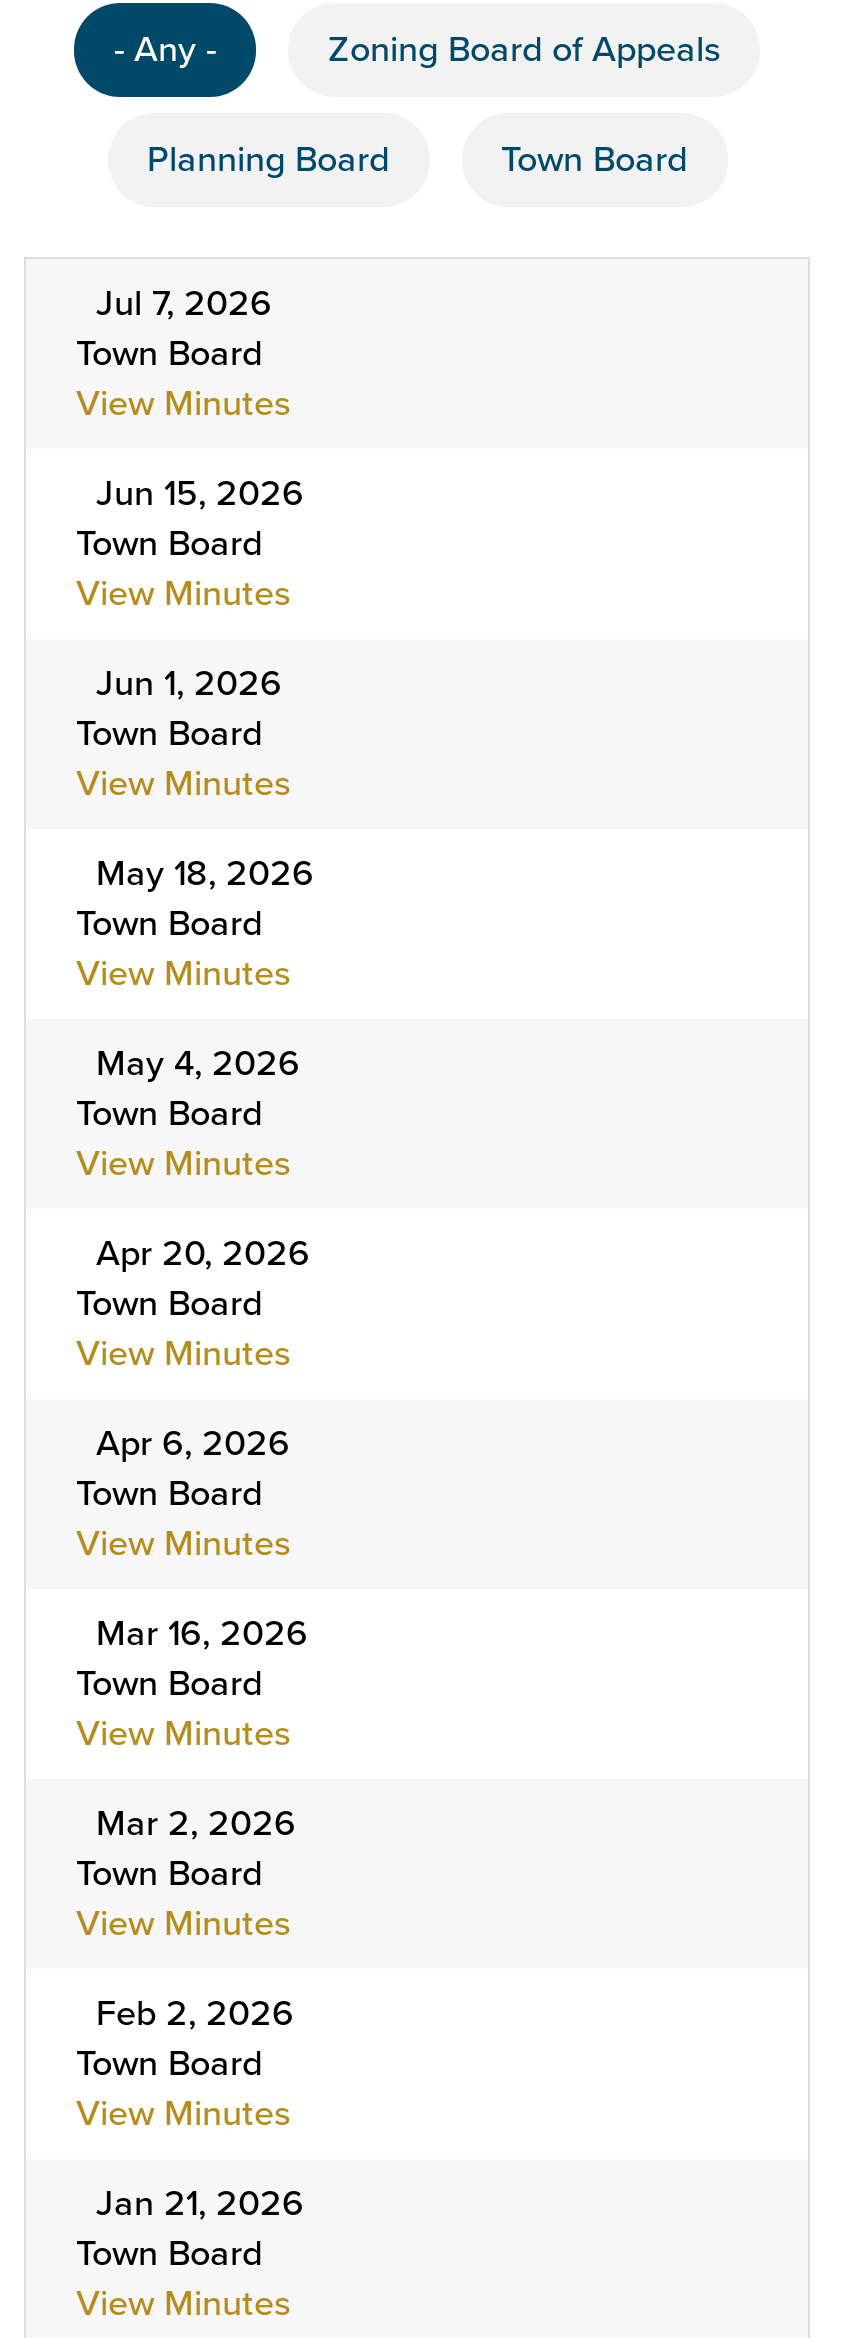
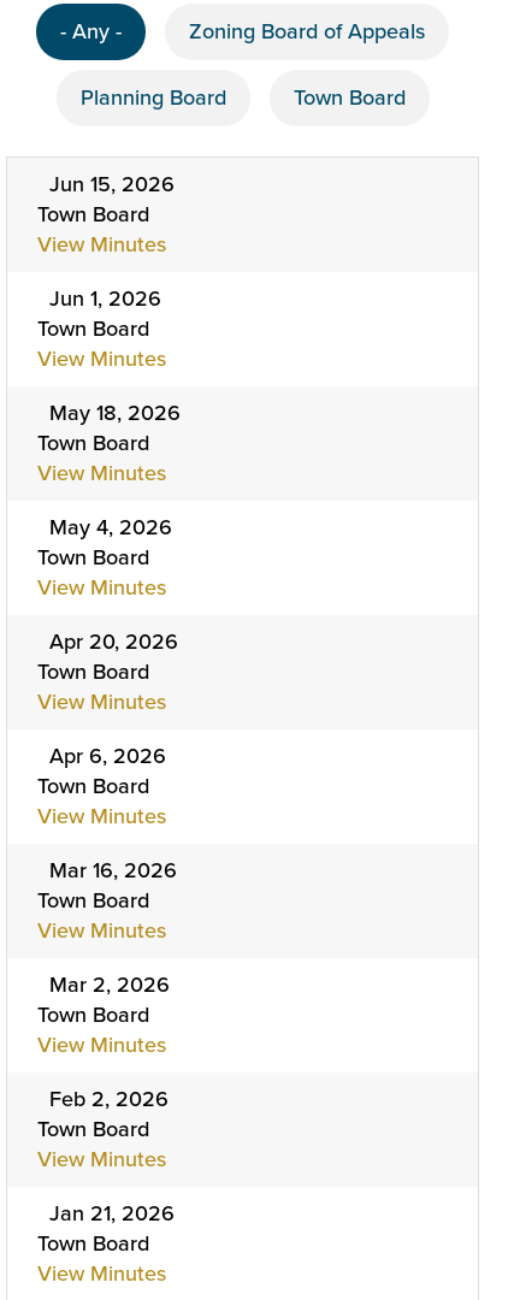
- Jul 7, 2026
- Town Board
- View Minutes
